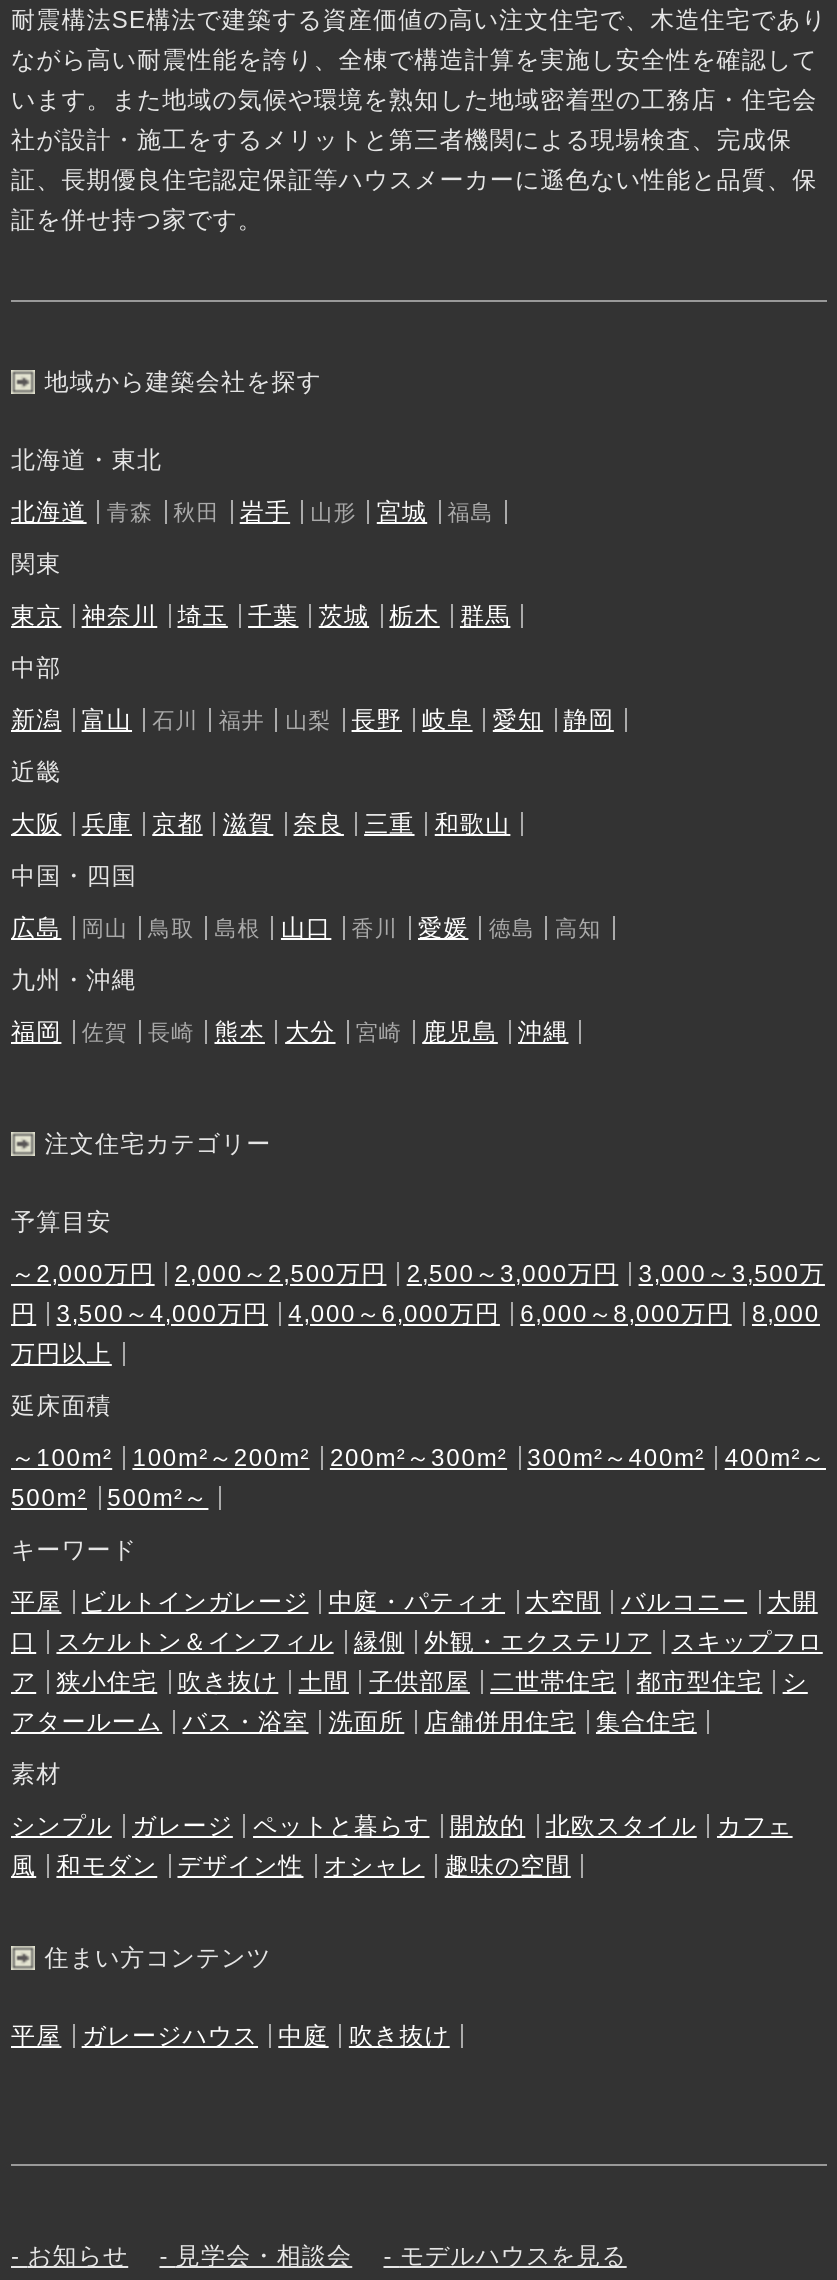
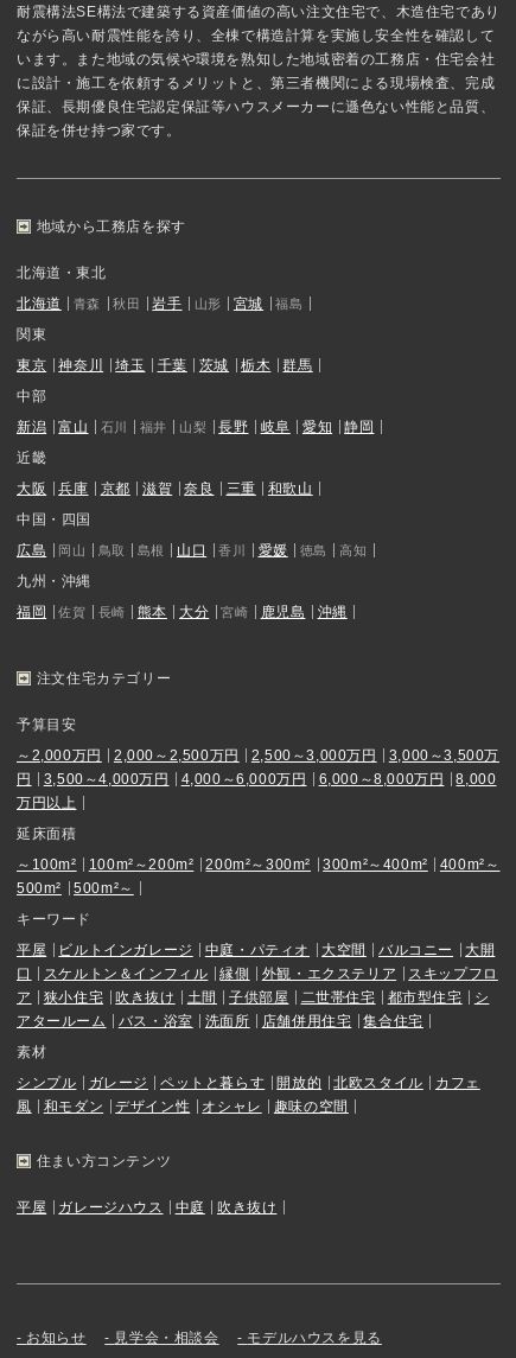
- います。また地域の気候や環境を熟知した地域密着型の工務店・住宅会
- 社が設計・施工をするメリットと第三者機関による現場検査、完成保
- 証、長期優良住宅認定保証等ハウスメーカーに遜色ない性能と品質、保
- 証を併せ持つ家です。
+ います。また地域の気候や環境を熟知した地域密着の工務店・住宅会社
+ に設計・施工を依頼するメリットと、第三者機関による現場検査、完成
+ 保証、長期優良住宅認定保証等ハウスメーカーに遜色ない性能と品質、
+ 保証を併せ持つ家です。

- 地域から建築会社を探す
+ 地域から工務店を探す
